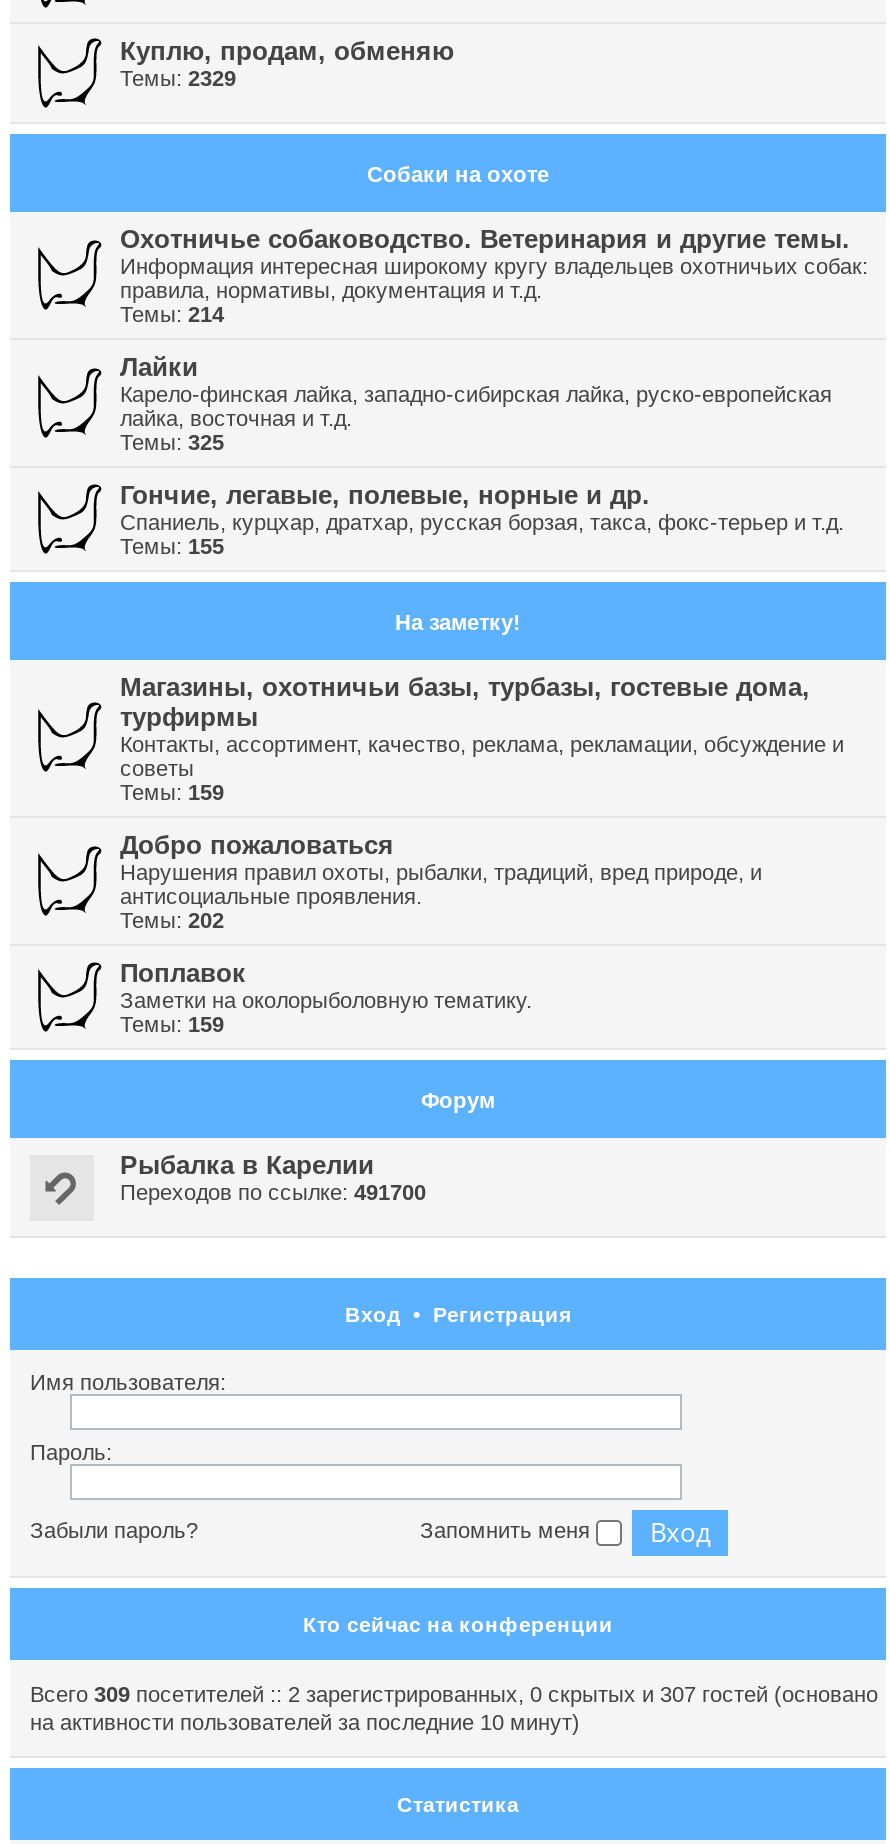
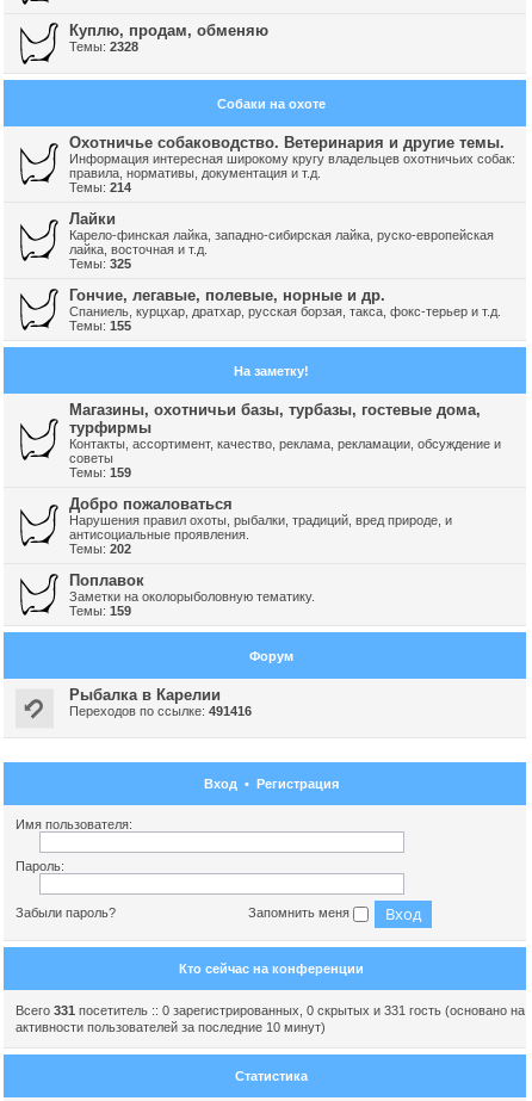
- Темы: 2329
+ Темы: 2328

- Переходов по ссылке: 491700
+ Переходов по ссылке: 491416

- Всего 309 посетителей :: 2 зарегистрированных, 0 скрытых и 307 гостей (основано
- на активности пользователей за последние 10 минут)
+ Всего 331 посетитель :: 0 зарегистрированных, 0 скрытых и 331 гость (основано на
+ активности пользователей за последние 10 минут)
